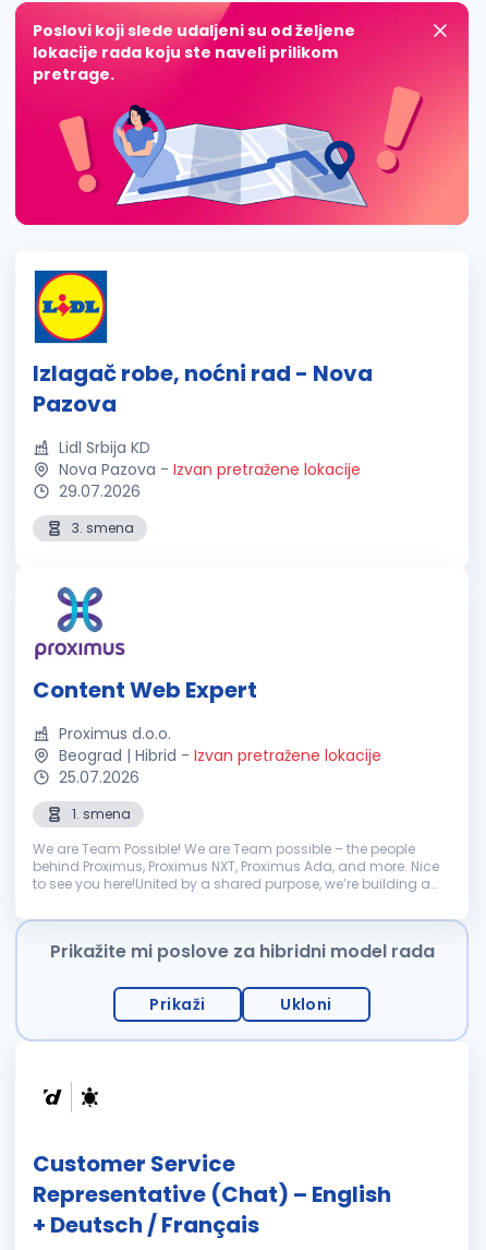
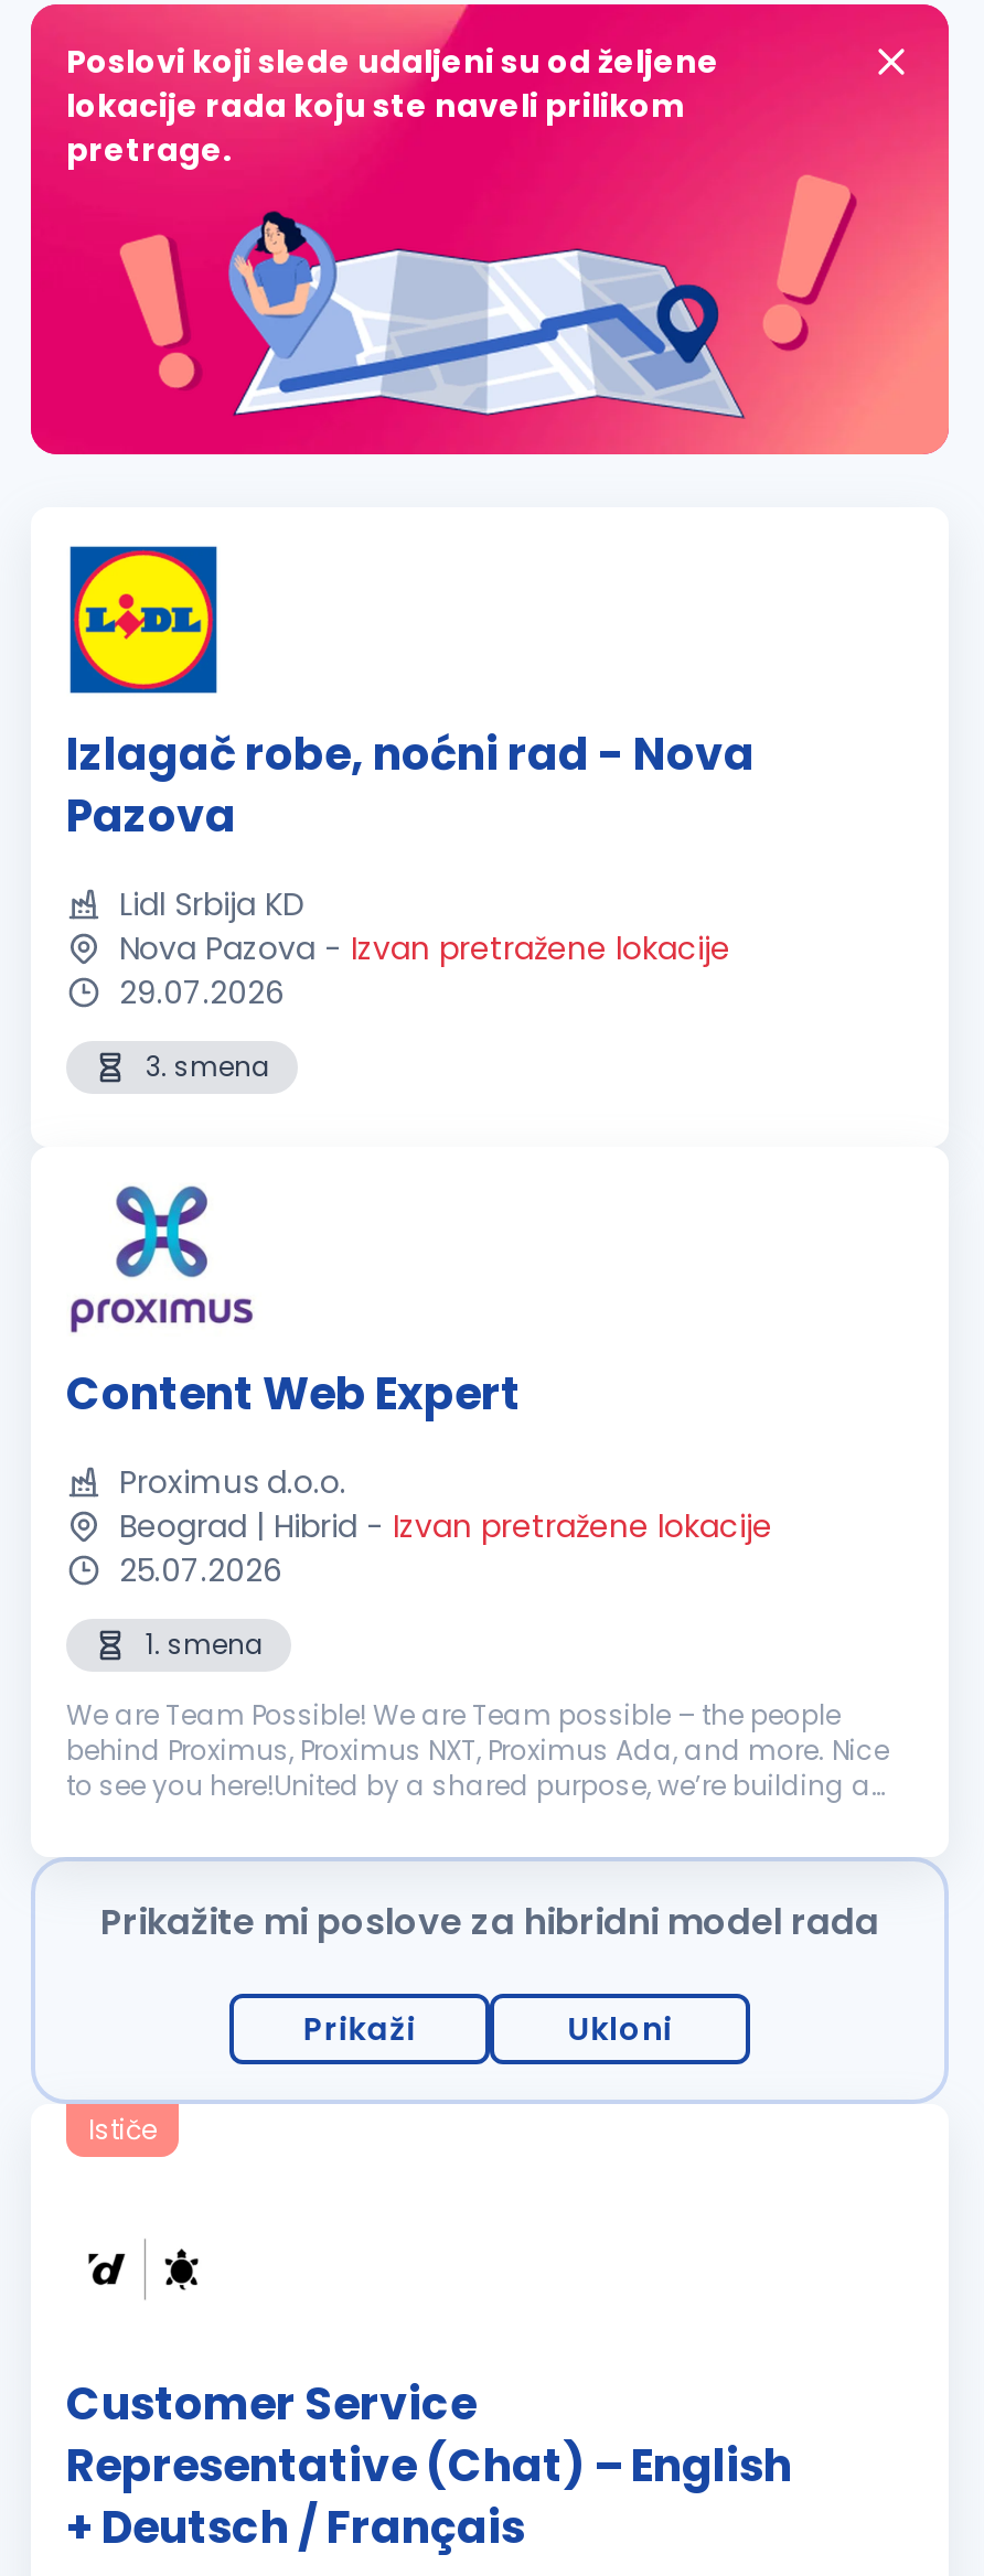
+ Ističe
